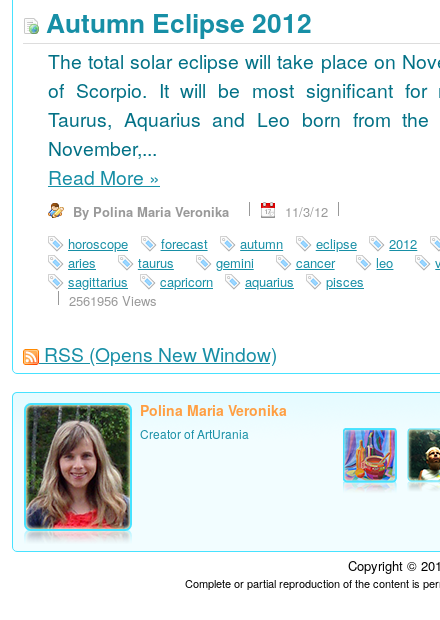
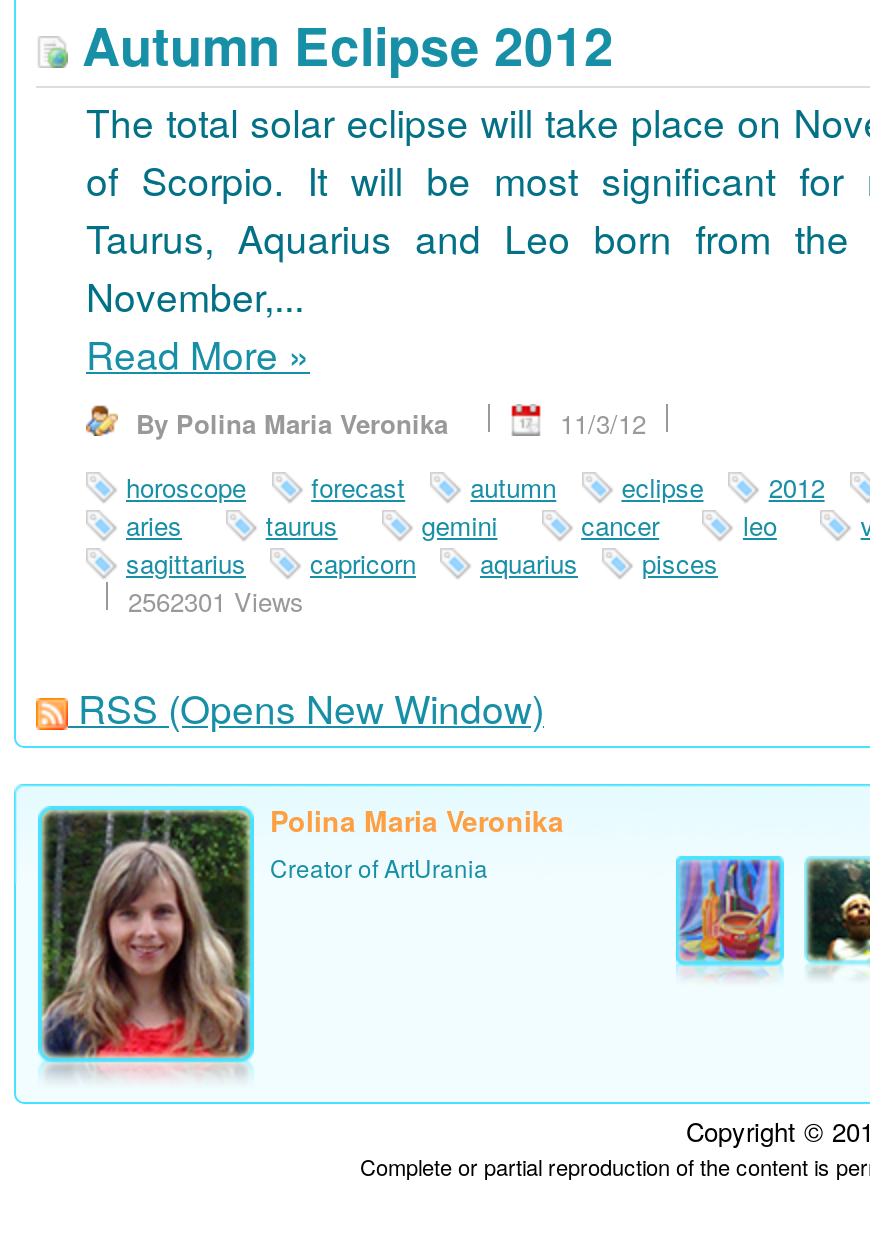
- 2561956 Views
+ 2562301 Views
